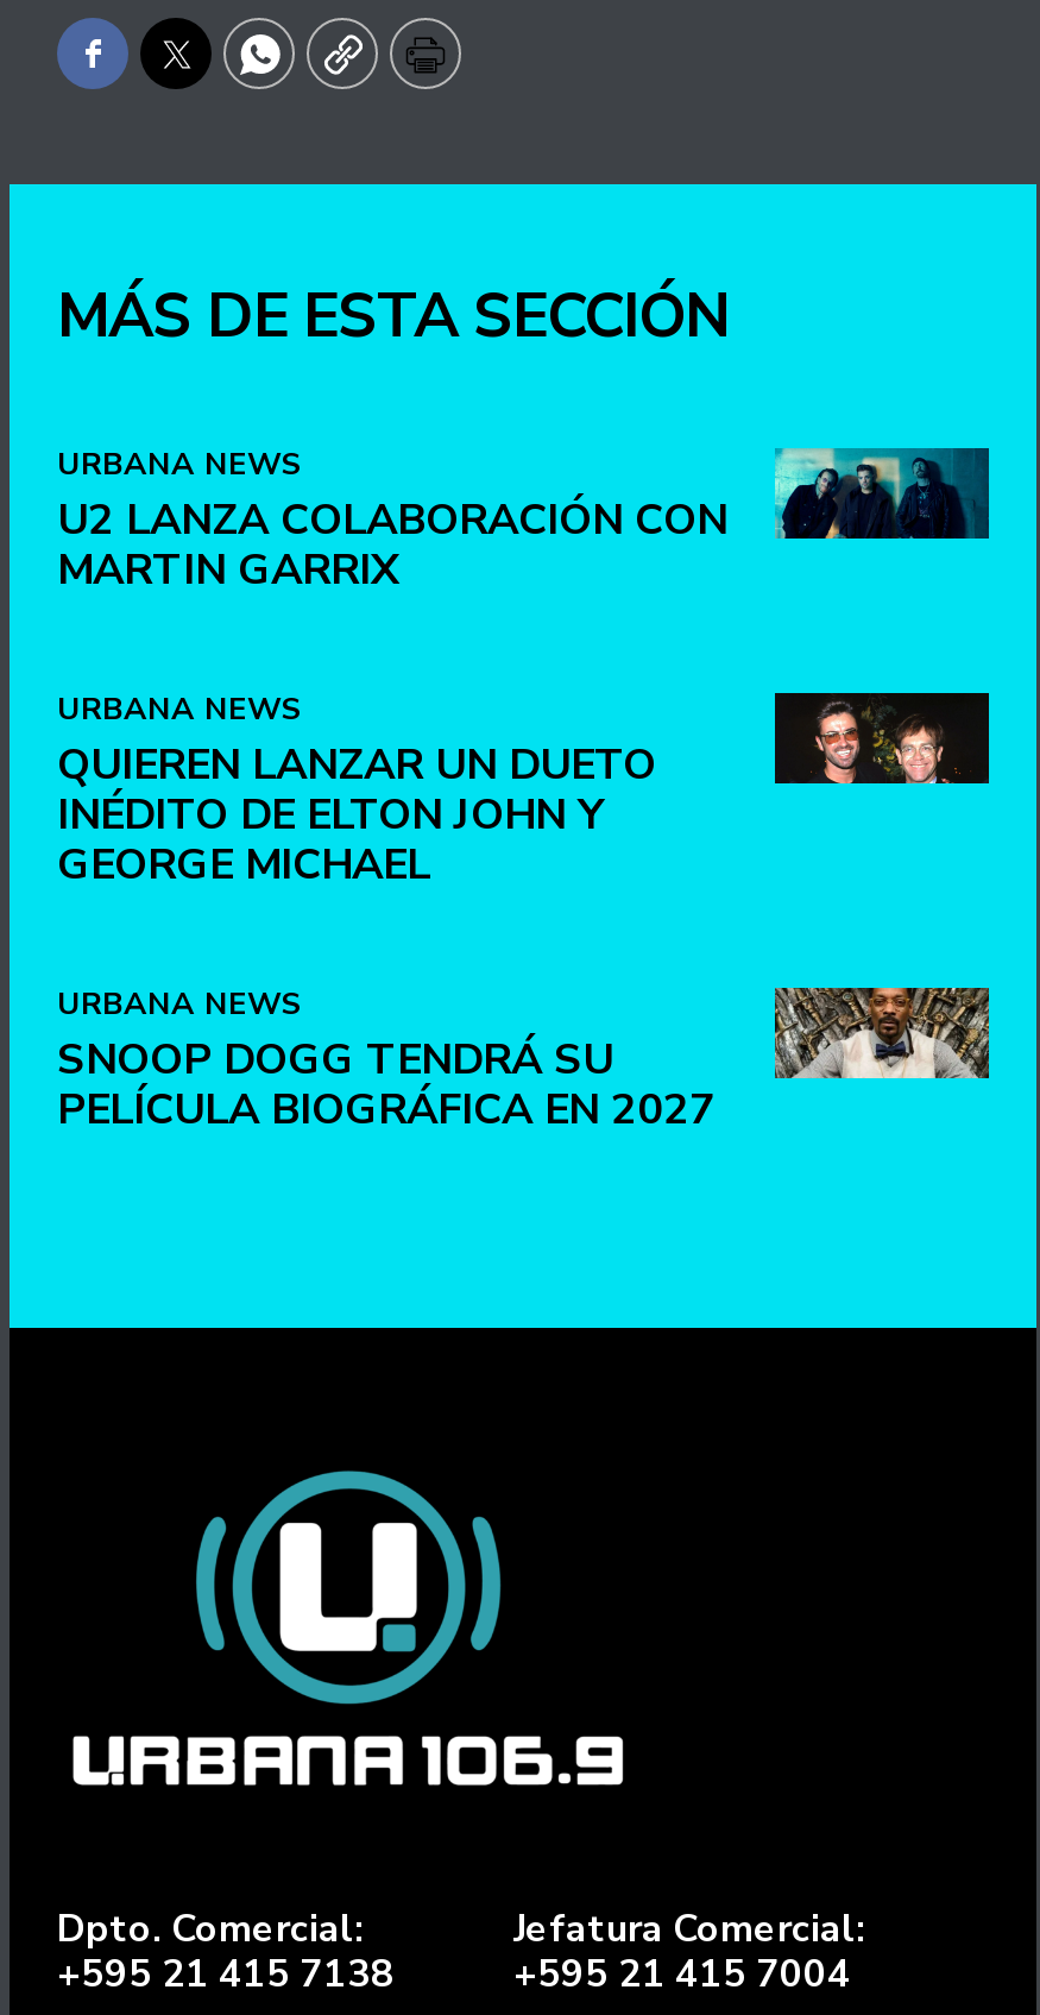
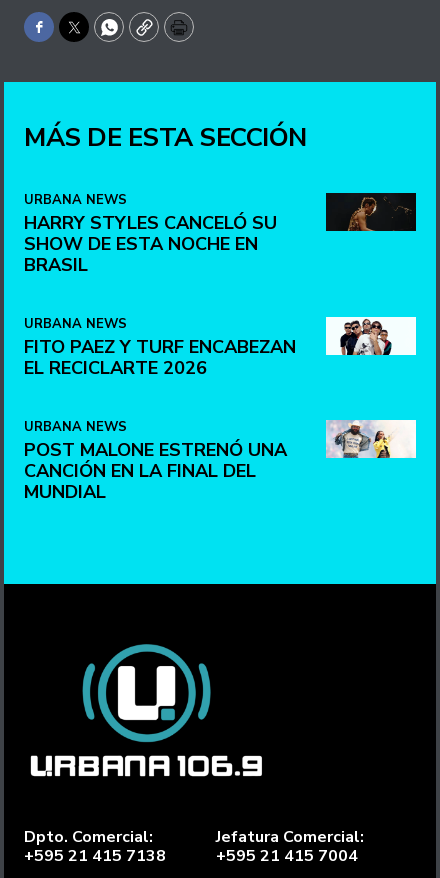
- [image]
+ [image]

- U2 LANZA COLABORACIÓN CON
- MARTIN GARRIX
+ HARRY STYLES CANCELÓ SU
+ SHOW DE ESTA NOCHE EN
+ BRASIL

- [image]
+ [image]

- QUIEREN LANZAR UN DUETO
- INÉDITO DE ELTON JOHN Y
- GEORGE MICHAEL
+ FITO PAEZ Y TURF ENCABEZAN
+ EL RECICLARTE 2026

- [image]
- SNOOP DOGG TENDRÁ SU
- PELÍCULA BIOGRÁFICA EN 2027
+ [image]
+ POST MALONE ESTRENÓ UNA
+ CANCIÓN EN LA FINAL DEL
+ MUNDIAL
